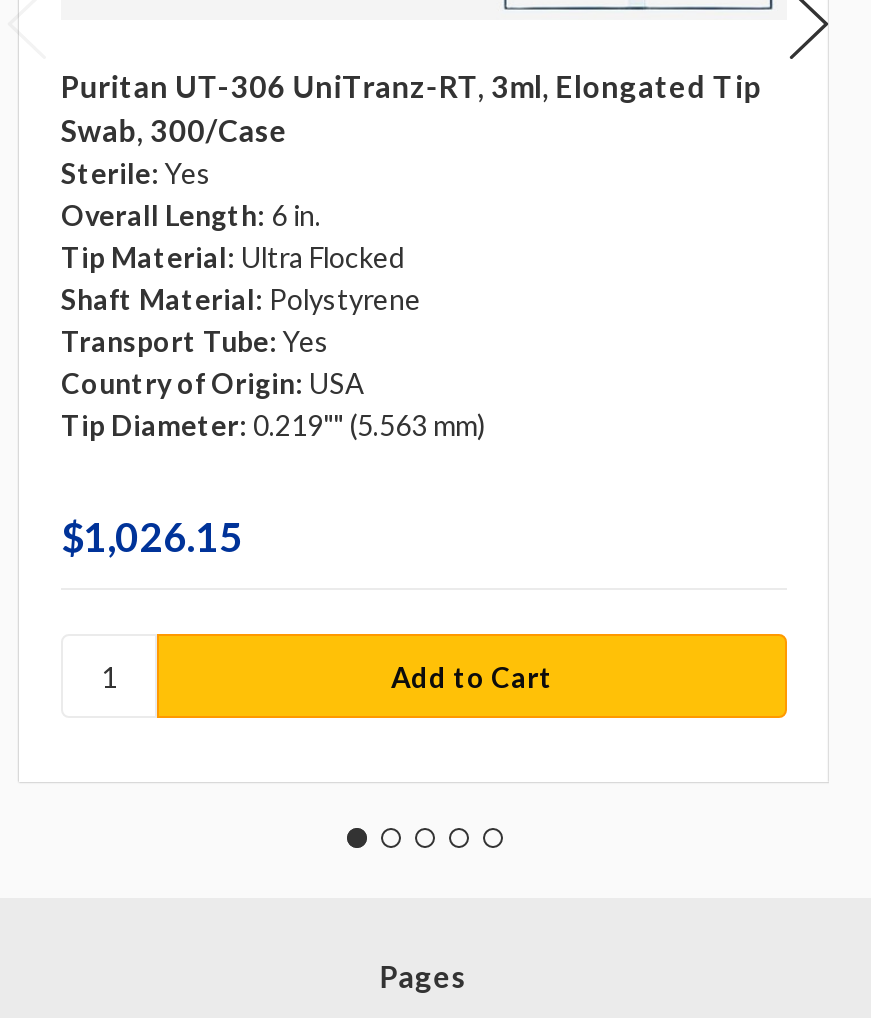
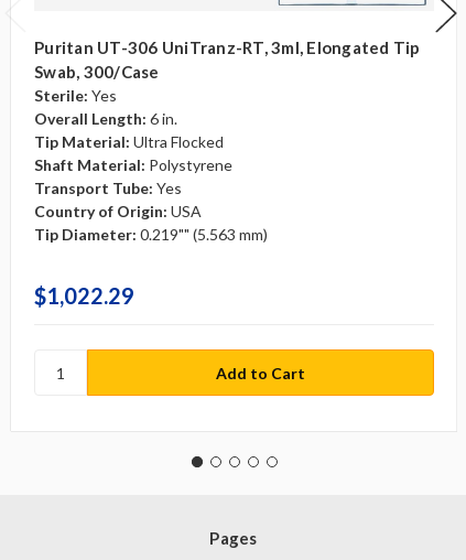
- $1,026.15
+ $1,022.29
